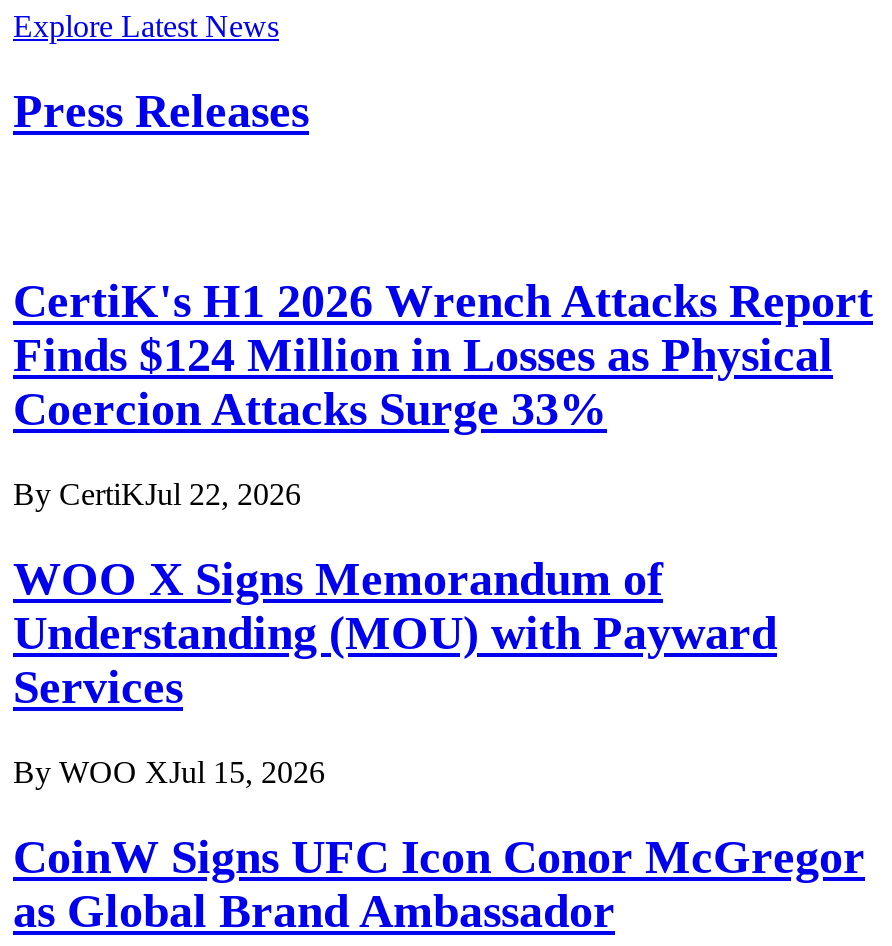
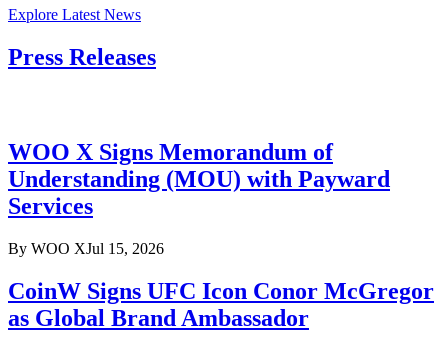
- CertiK's H1 2026 Wrench Attacks Report
- Finds $124 Million in Losses as Physical
- Coercion Attacks Surge 33%
- By CertiKJul 22, 2026
